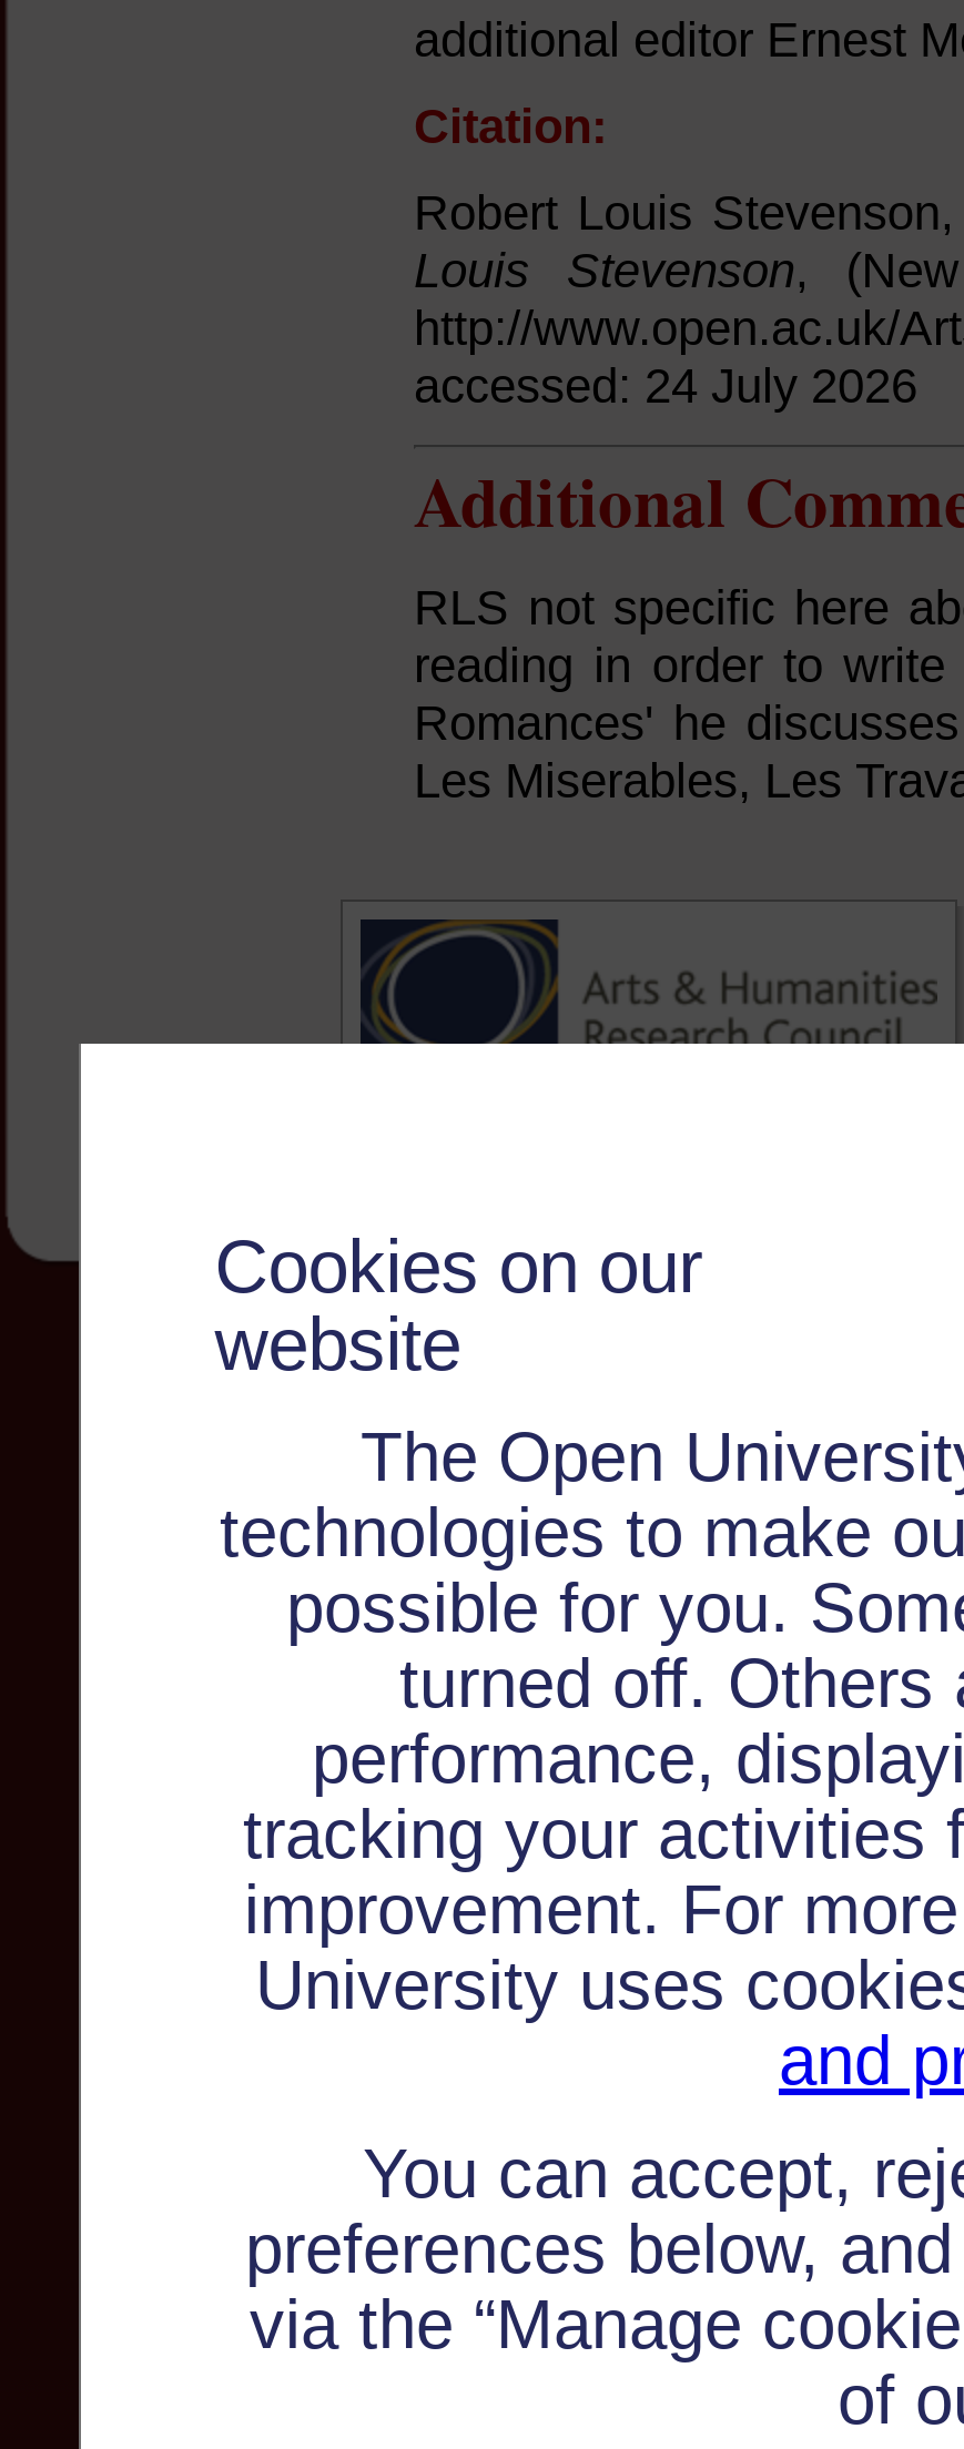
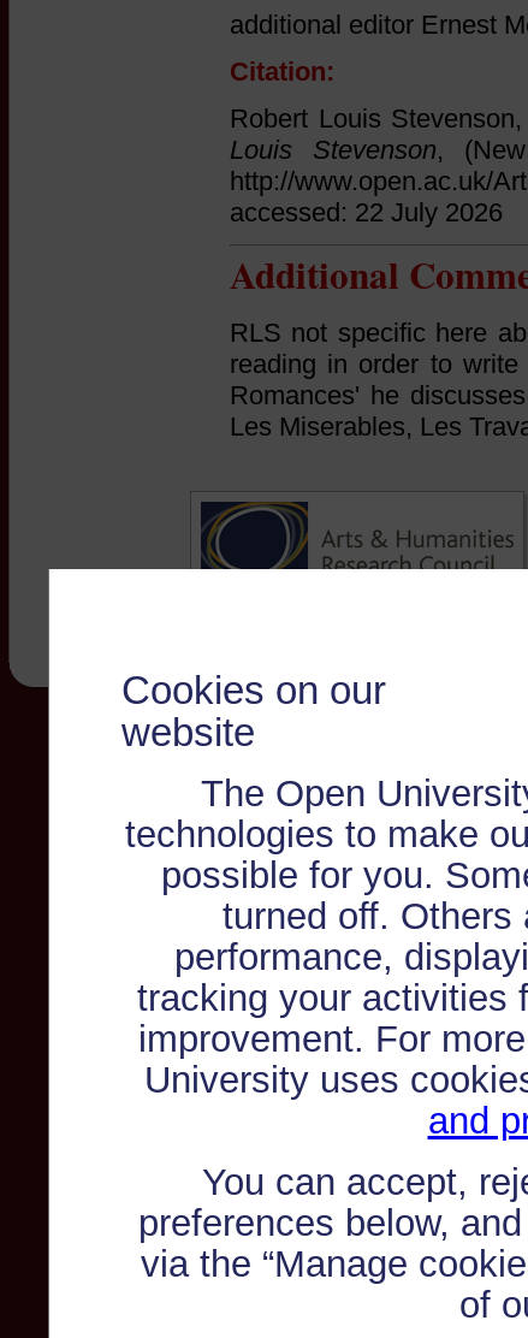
- accessed: 24 July 2026
+ accessed: 22 July 2026
